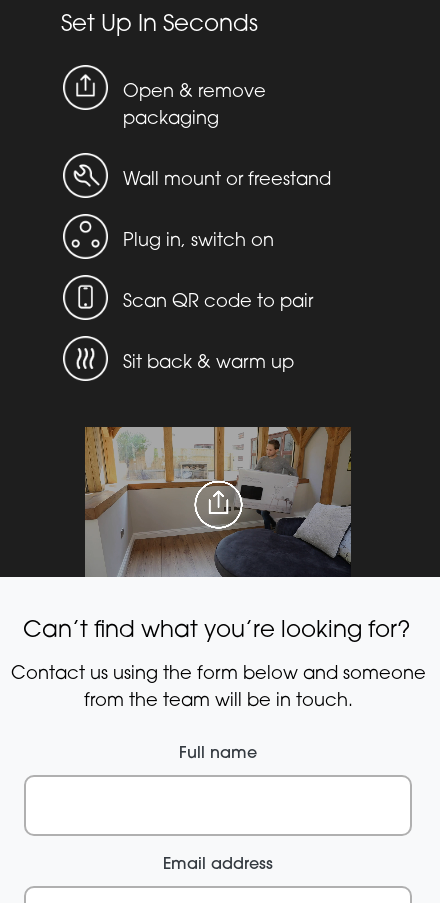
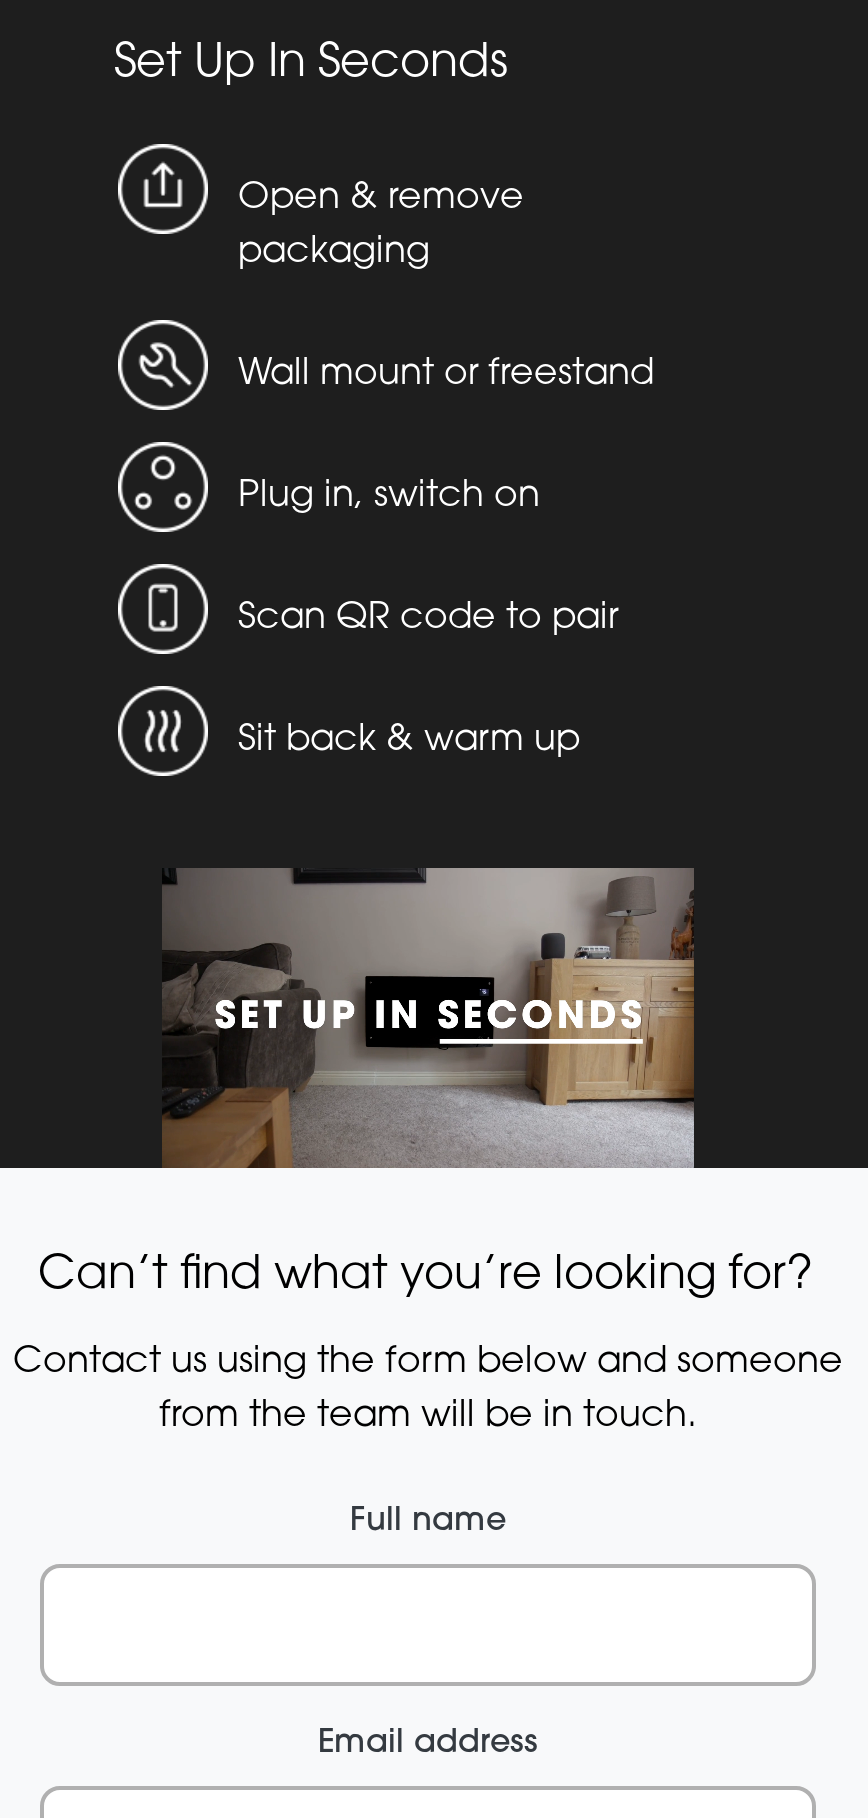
- [image]
+ [image]
